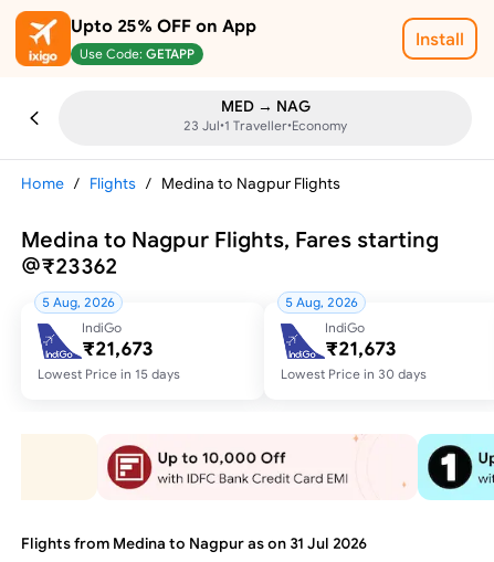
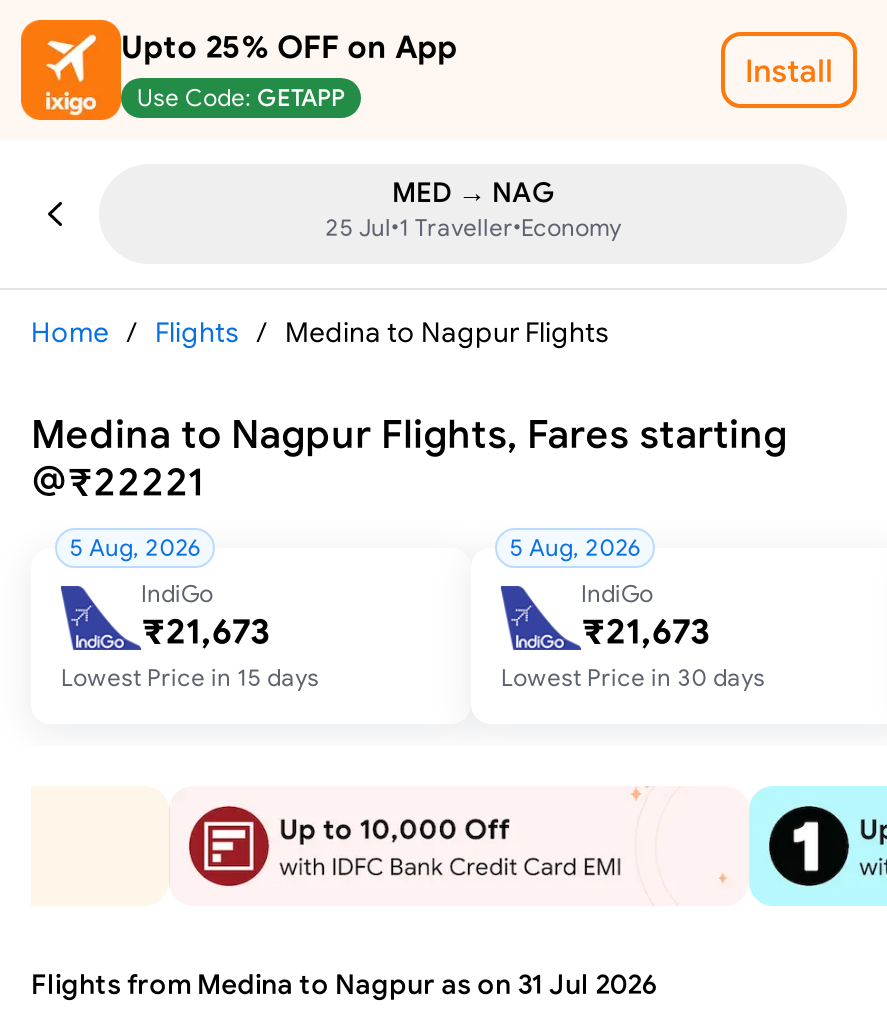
- 23 Jul•1 Traveller•Economy
+ 25 Jul•1 Traveller•Economy

- @₹23362
+ @₹22221
